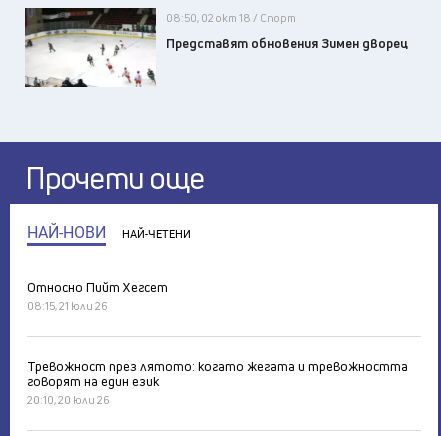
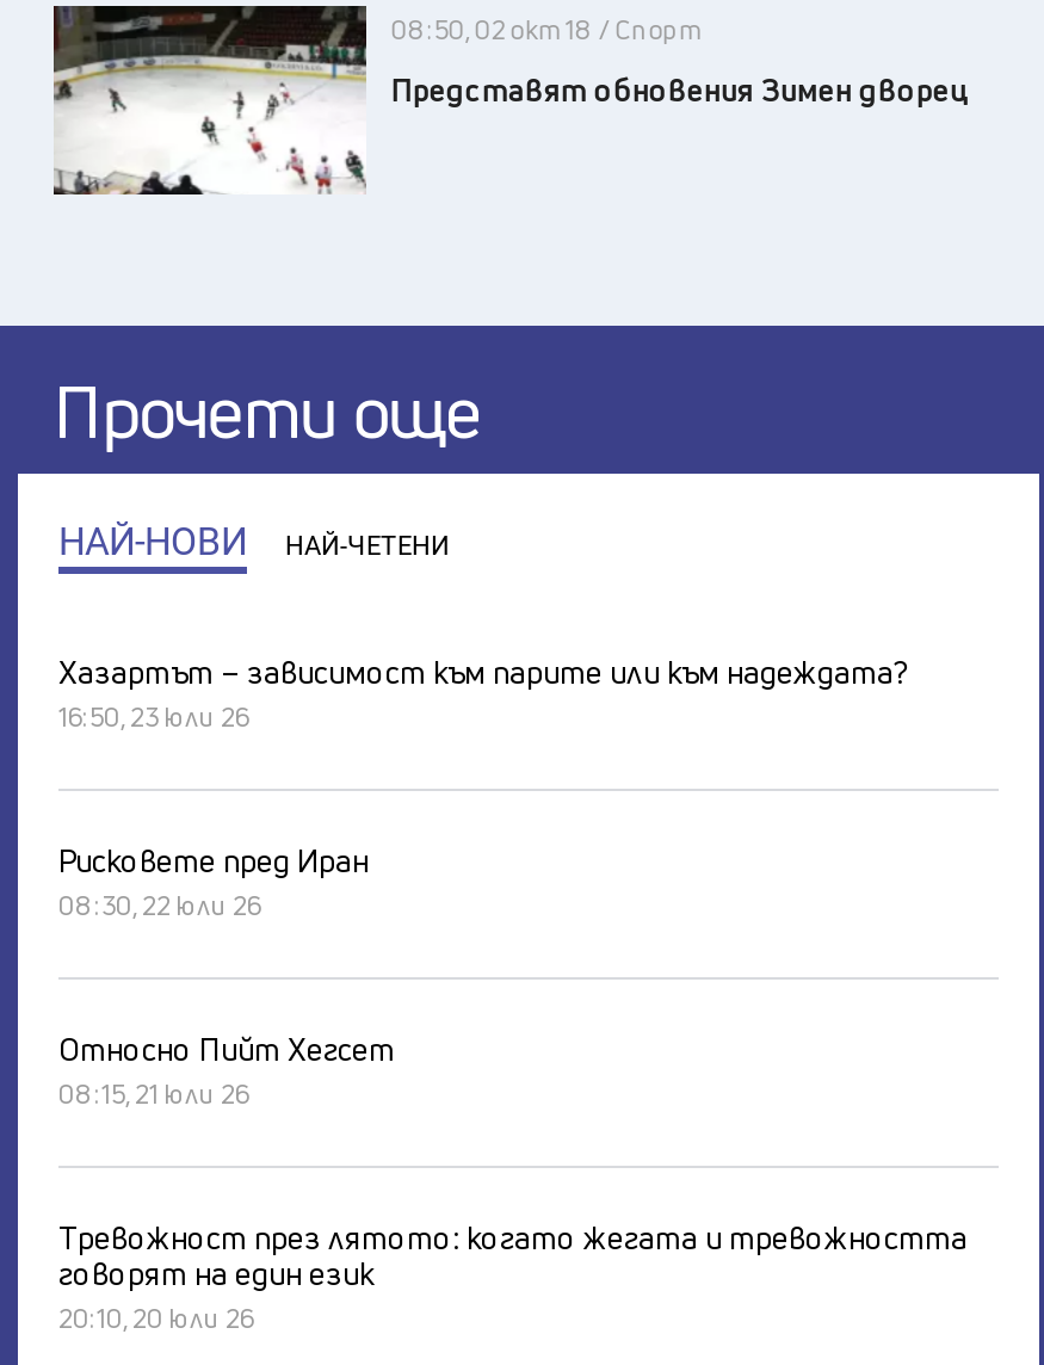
+ Хазартът – зависимост към парите или към надеждата?
+ 16:50, 23 юли 26
+ Рисковете пред Иран
+ 08:30, 22 юли 26
